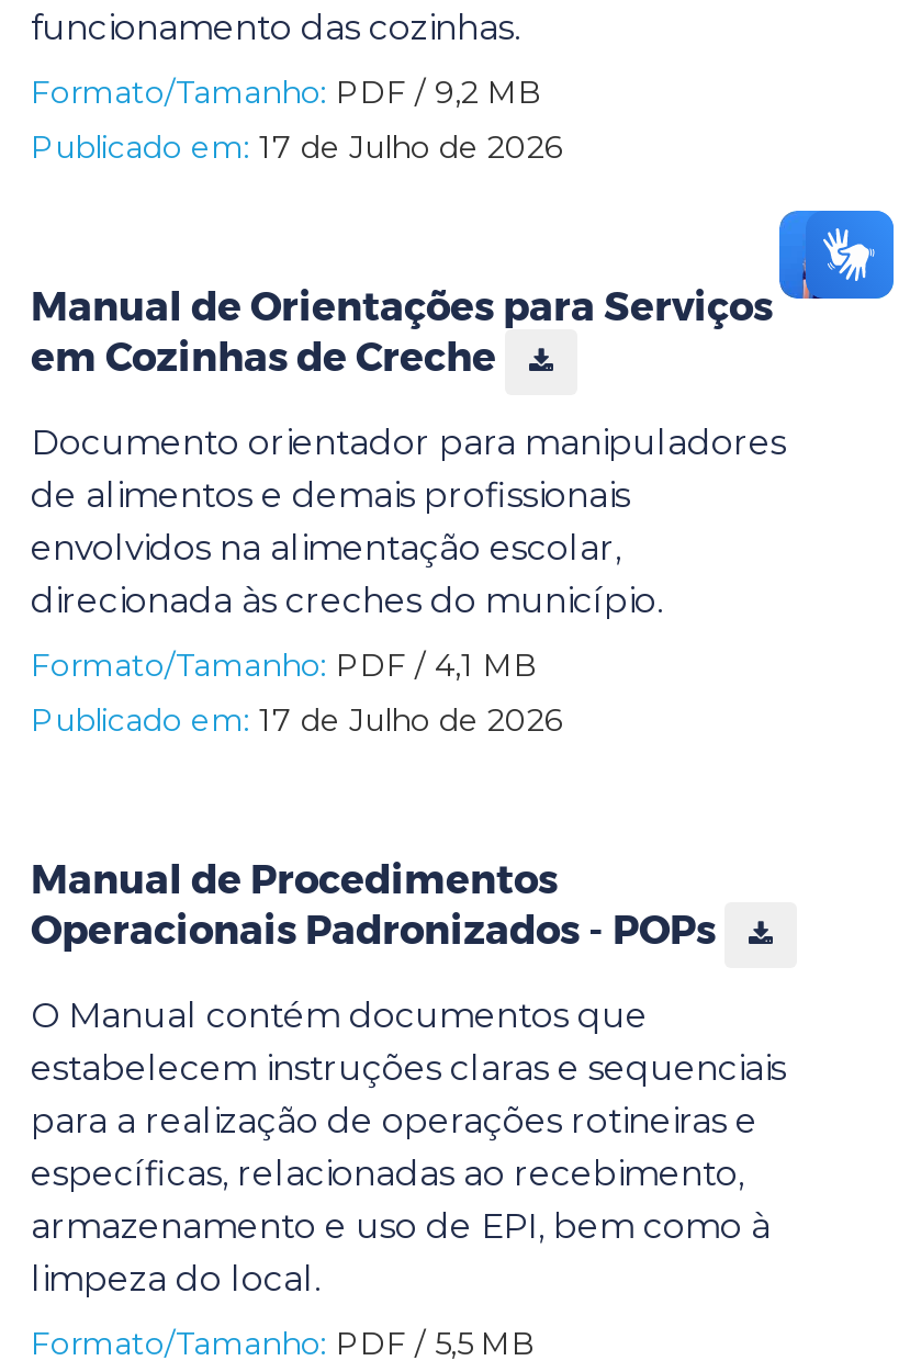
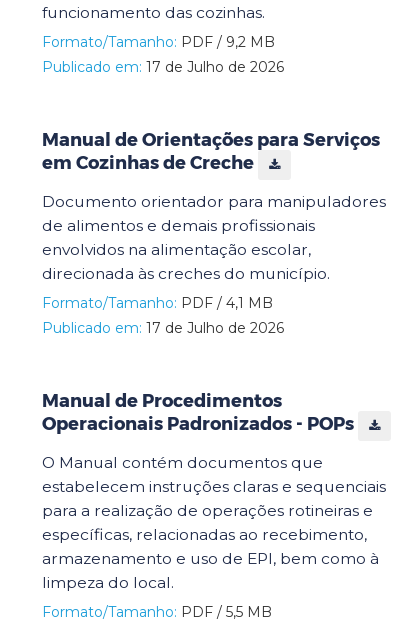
- [image]
